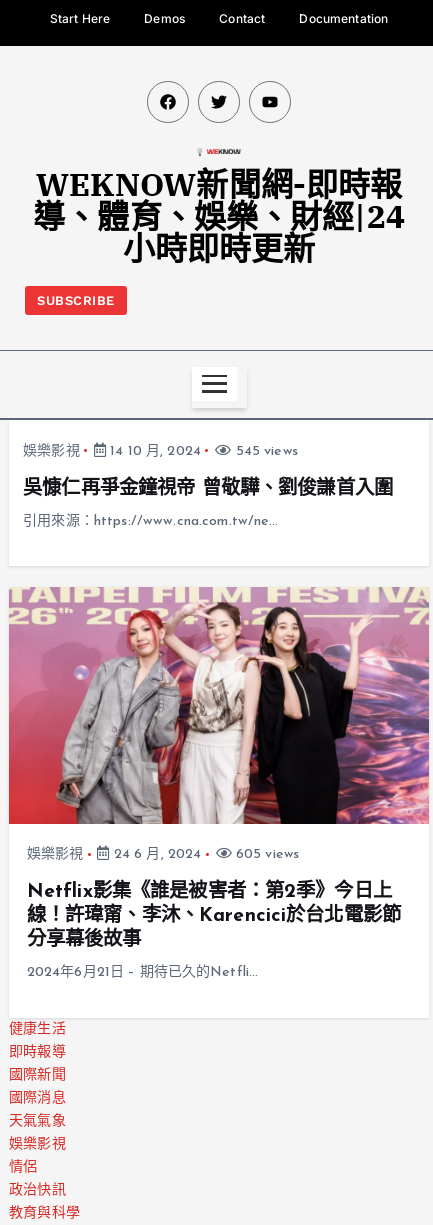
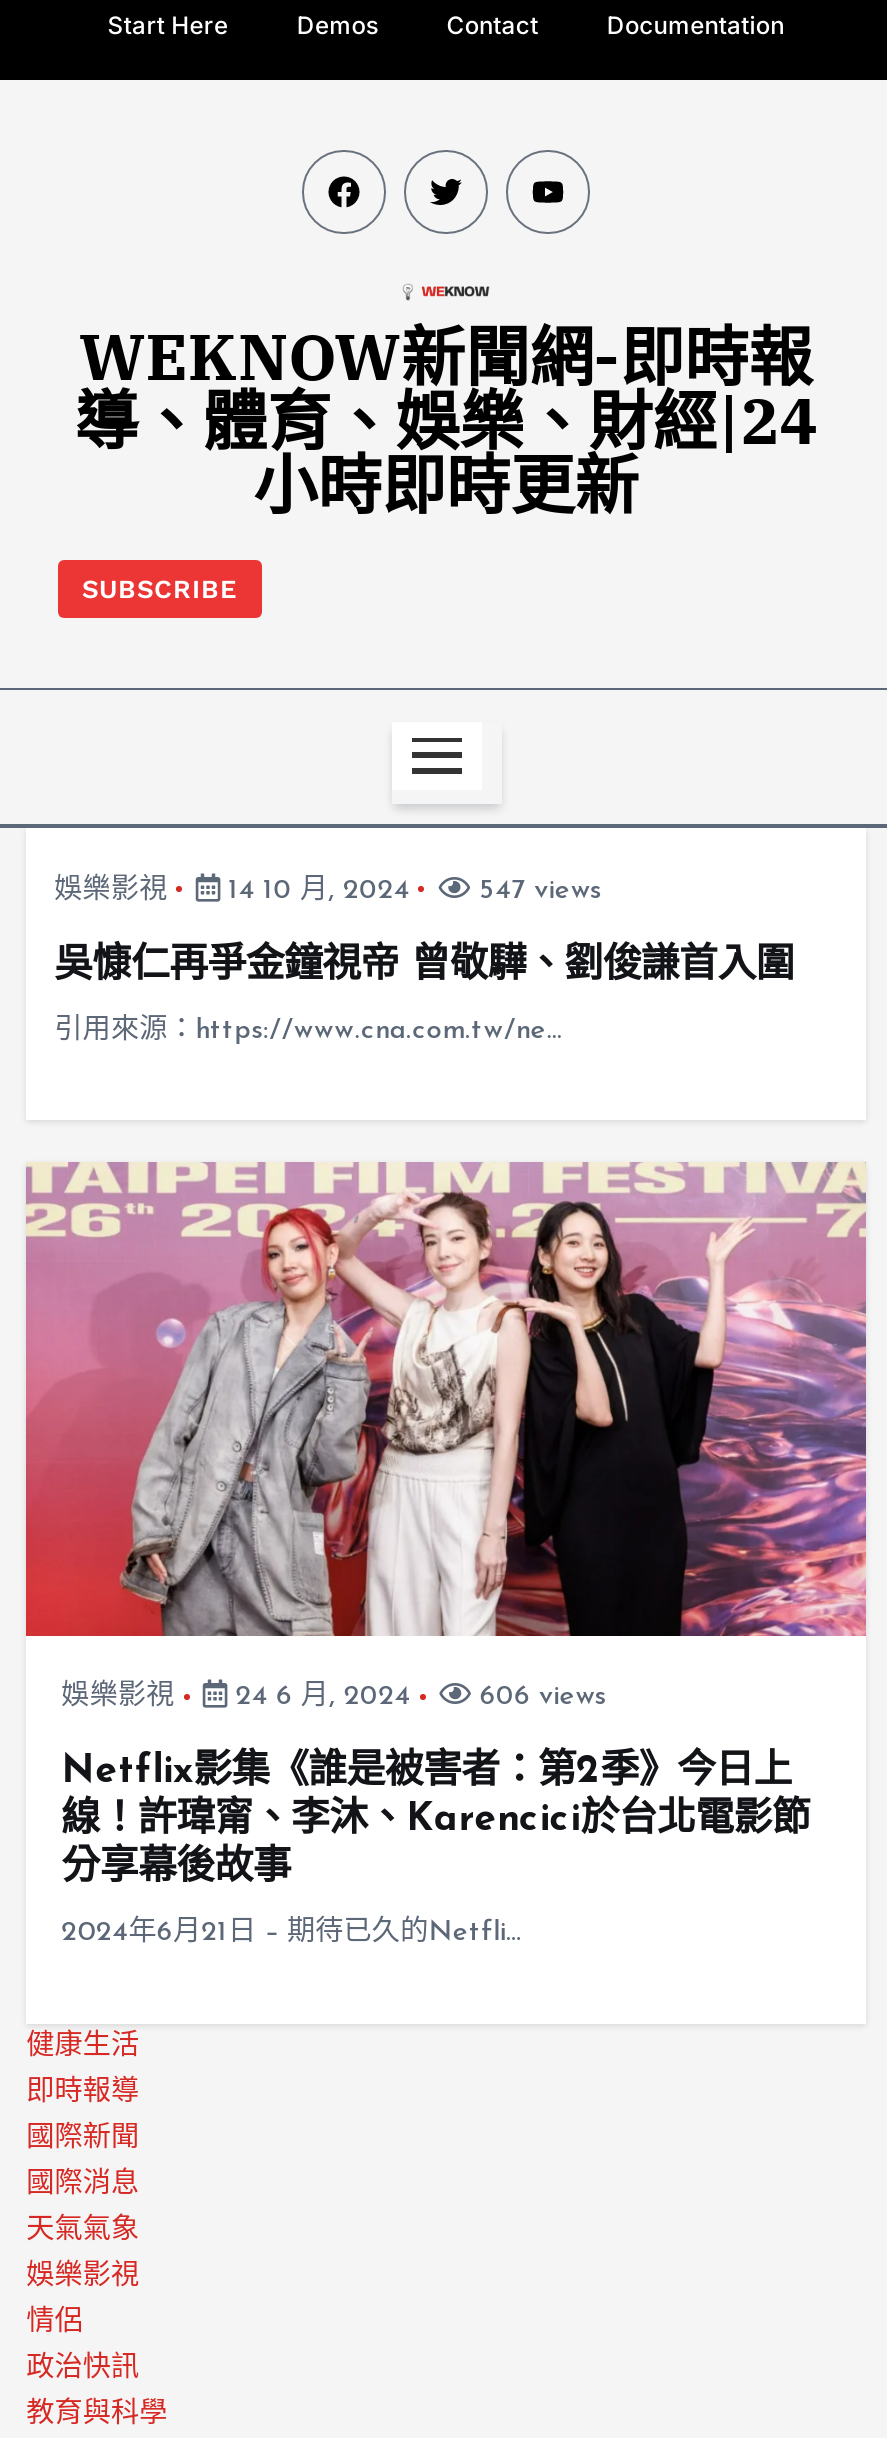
- 545 views
+ 547 views

- 605 views
+ 606 views
